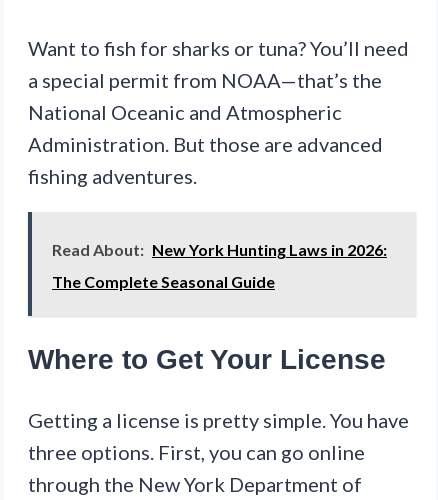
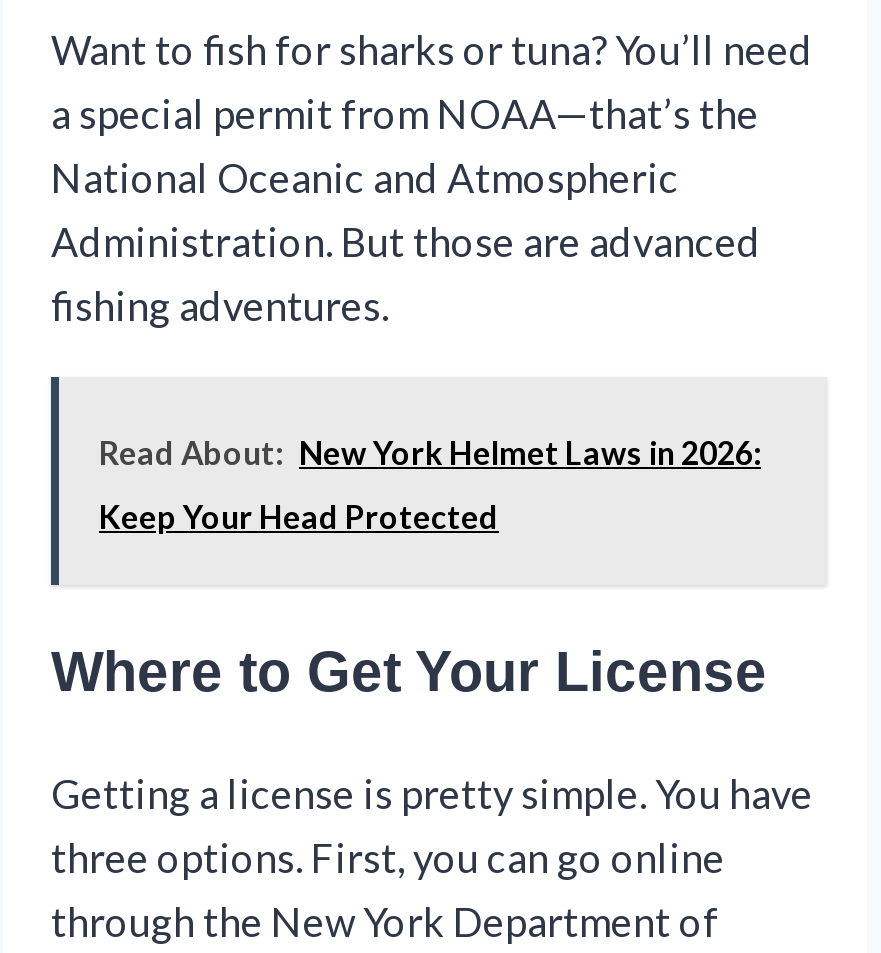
- Read About: New York Hunting Laws in 2026:
+ Read About: New York Helmet Laws in 2026:

- The Complete Seasonal Guide
+ Keep Your Head Protected
